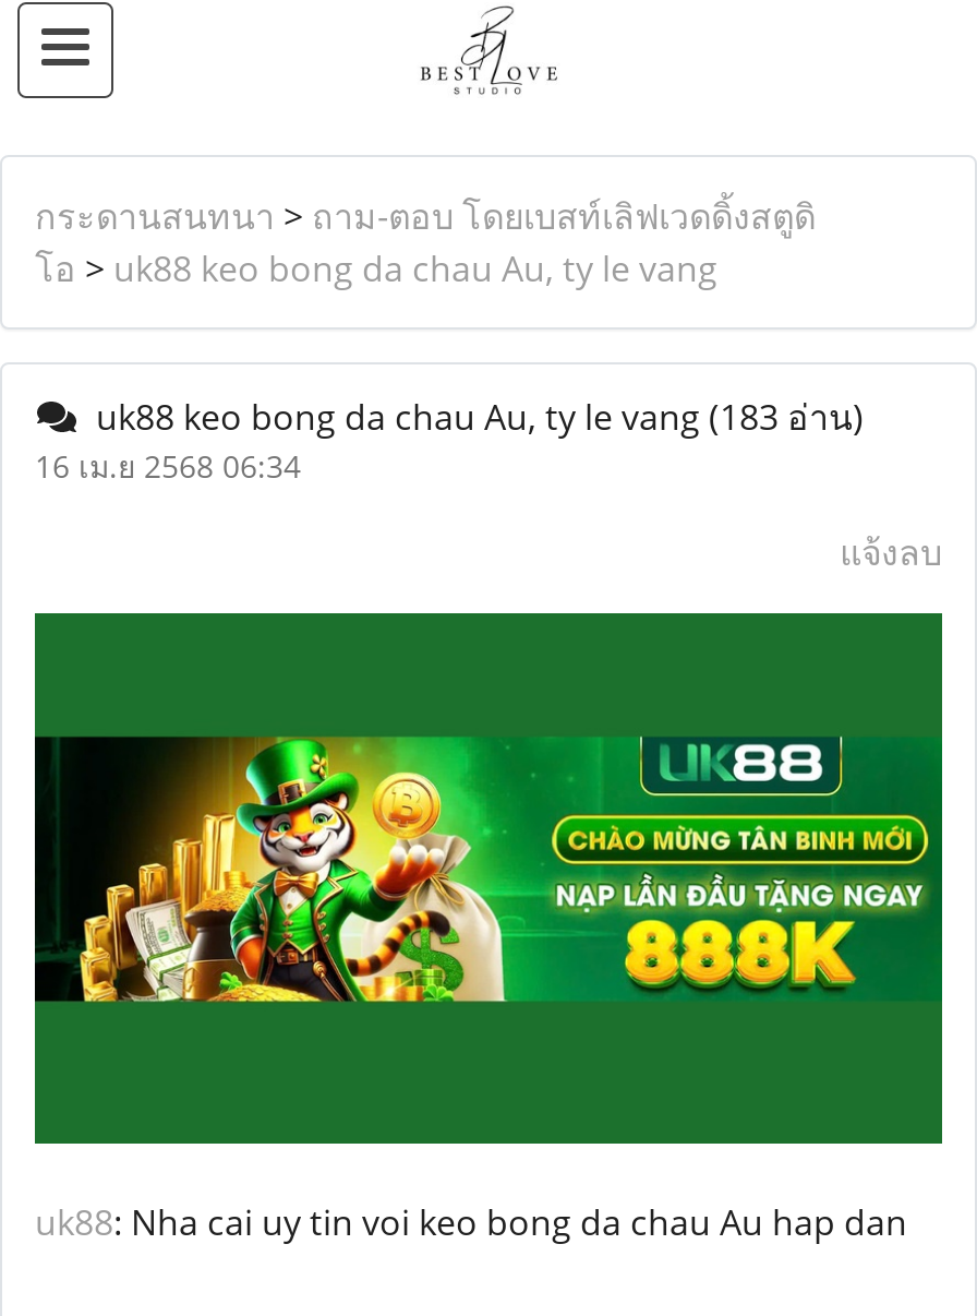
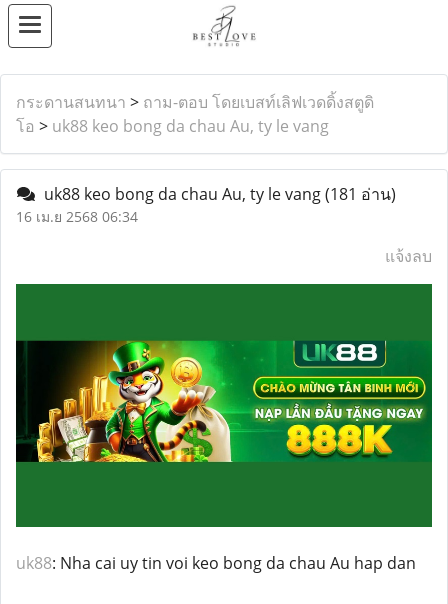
- uk88 keo bong da chau Au, ty le vang (183 อ่าน)
+ uk88 keo bong da chau Au, ty le vang (181 อ่าน)
